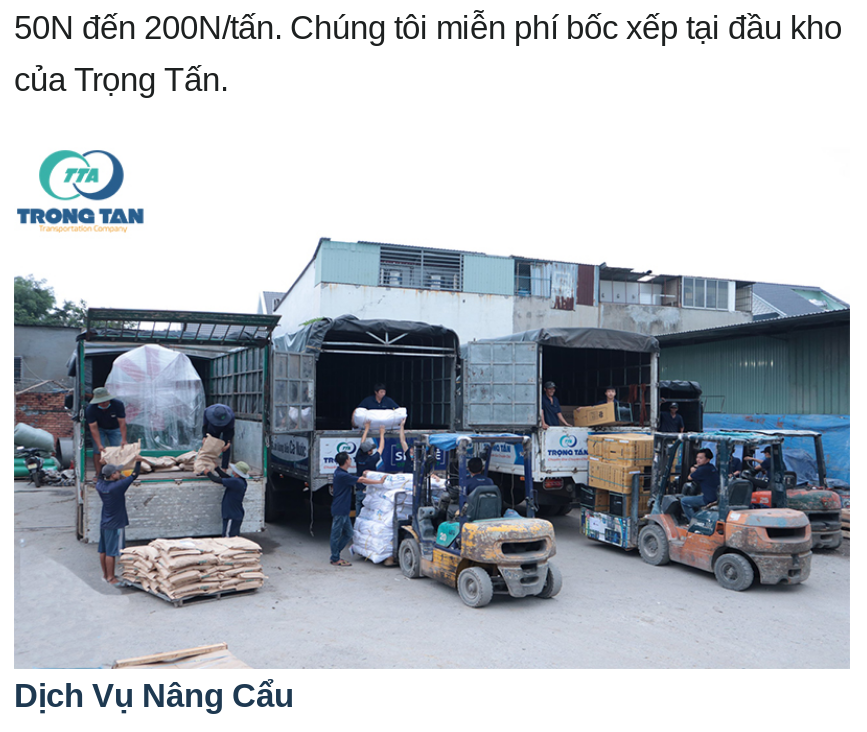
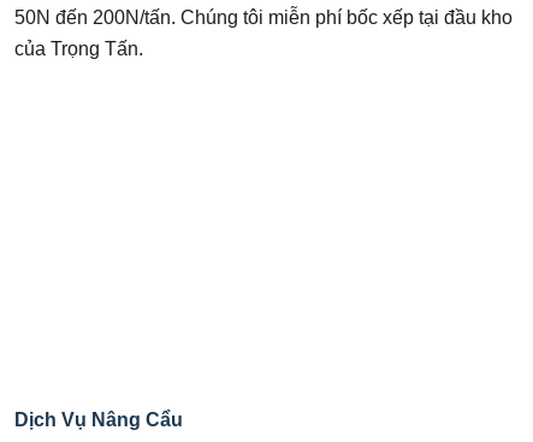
- [image]
